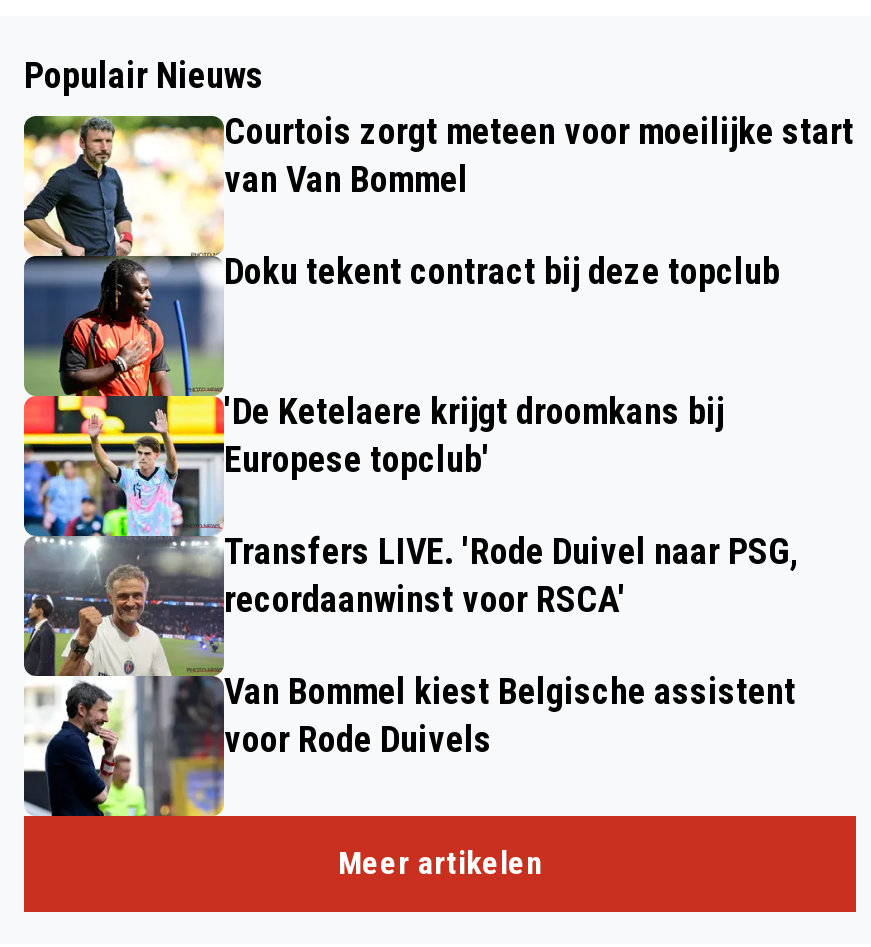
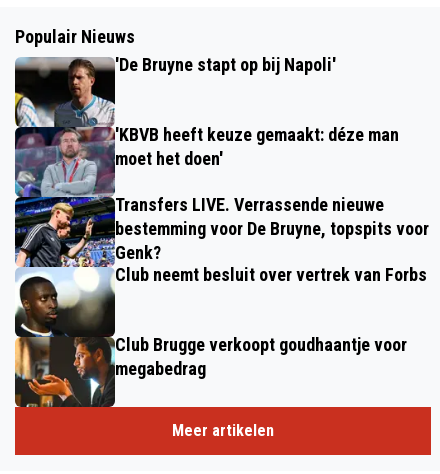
- [image]
- Courtois zorgt meteen voor moeilijke start
- van Van Bommel
- Doku tekent contract bij deze topclub
- 'De Ketelaere krijgt droomkans bij
- Europese topclub'
- Transfers LIVE. 'Rode Duivel naar PSG,
- recordaanwinst voor RSCA'
- Van Bommel kiest Belgische assistent
- voor Rode Duivels
+ [image]
+ 'De Bruyne stapt op bij Napoli'
+ 'KBVB heeft keuze gemaakt: déze man
+ moet het doen'
+ Transfers LIVE. Verrassende nieuwe
+ bestemming voor De Bruyne, topspits voor
+ Genk?
+ Club neemt besluit over vertrek van Forbs
+ Club Brugge verkoopt goudhaantje voor
+ megabedrag
